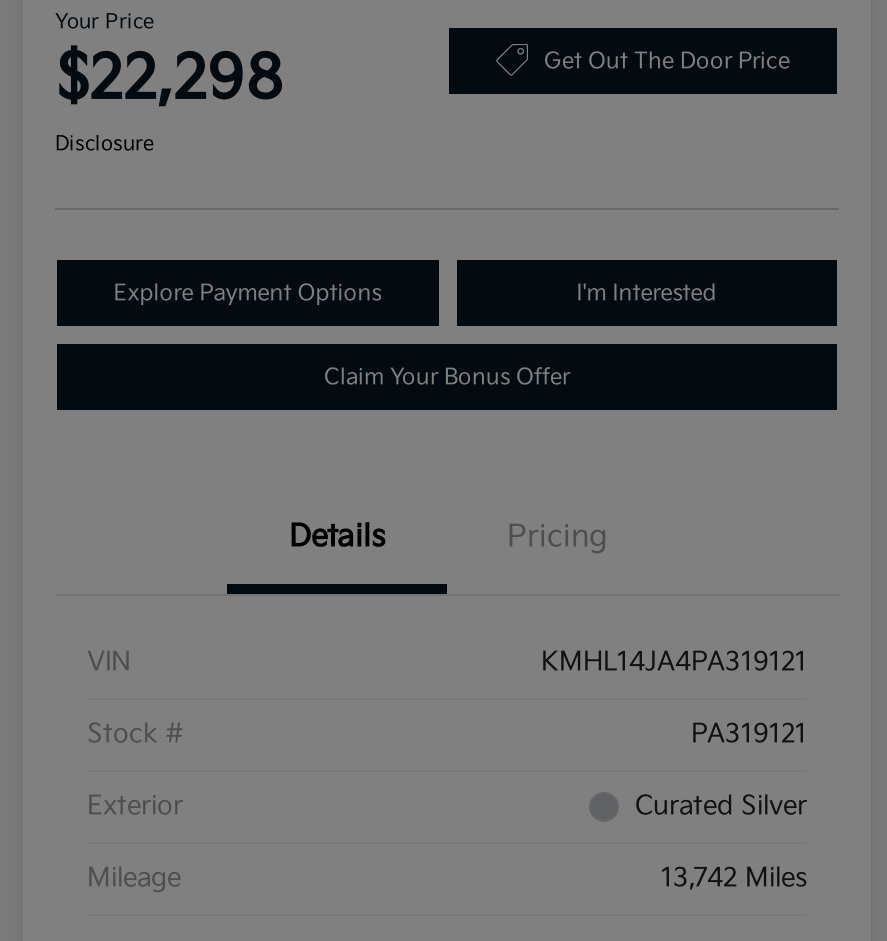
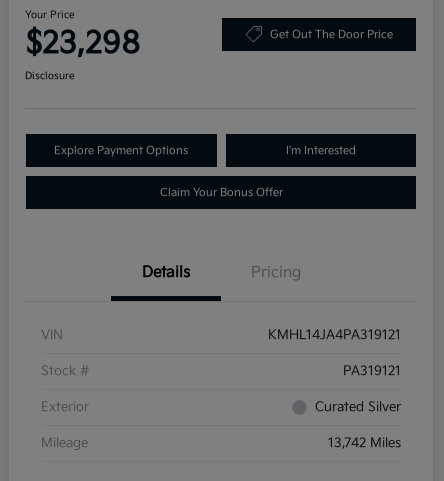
- $22,298
+ $23,298
